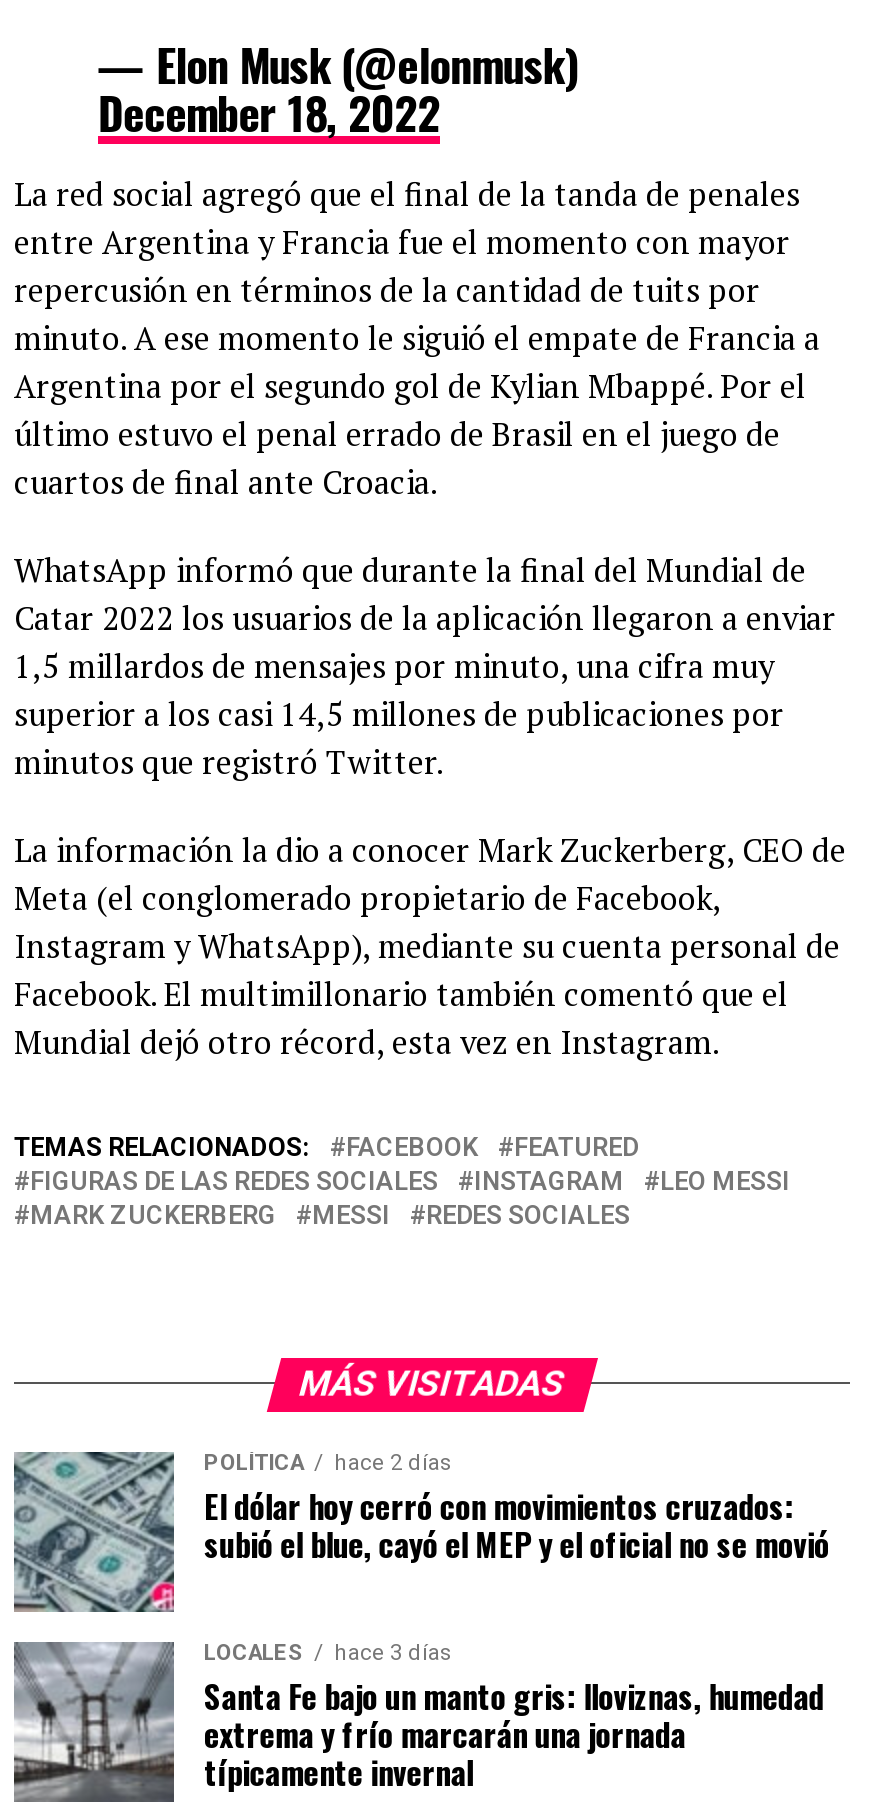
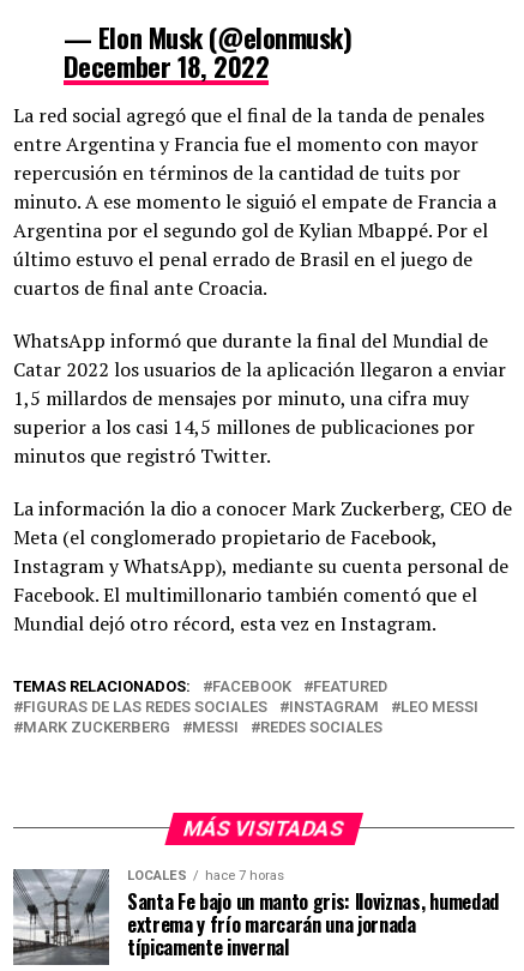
- [image]
- POLÍTICA
- hace 2 días
- El dólar hoy cerró con movimientos cruzados:
- subió el blue, cayó el MEP y el oficial no se movió

- LOCALES hace 3 días
+ LOCALES hace 7 horas
